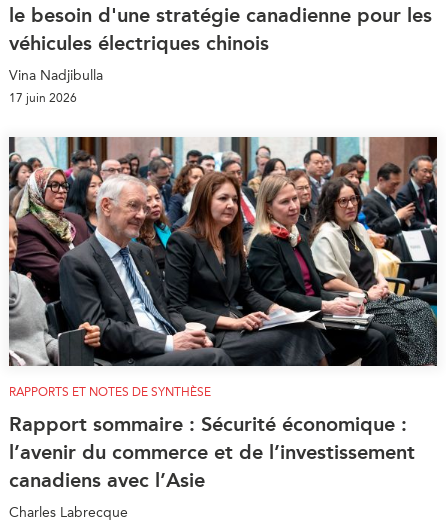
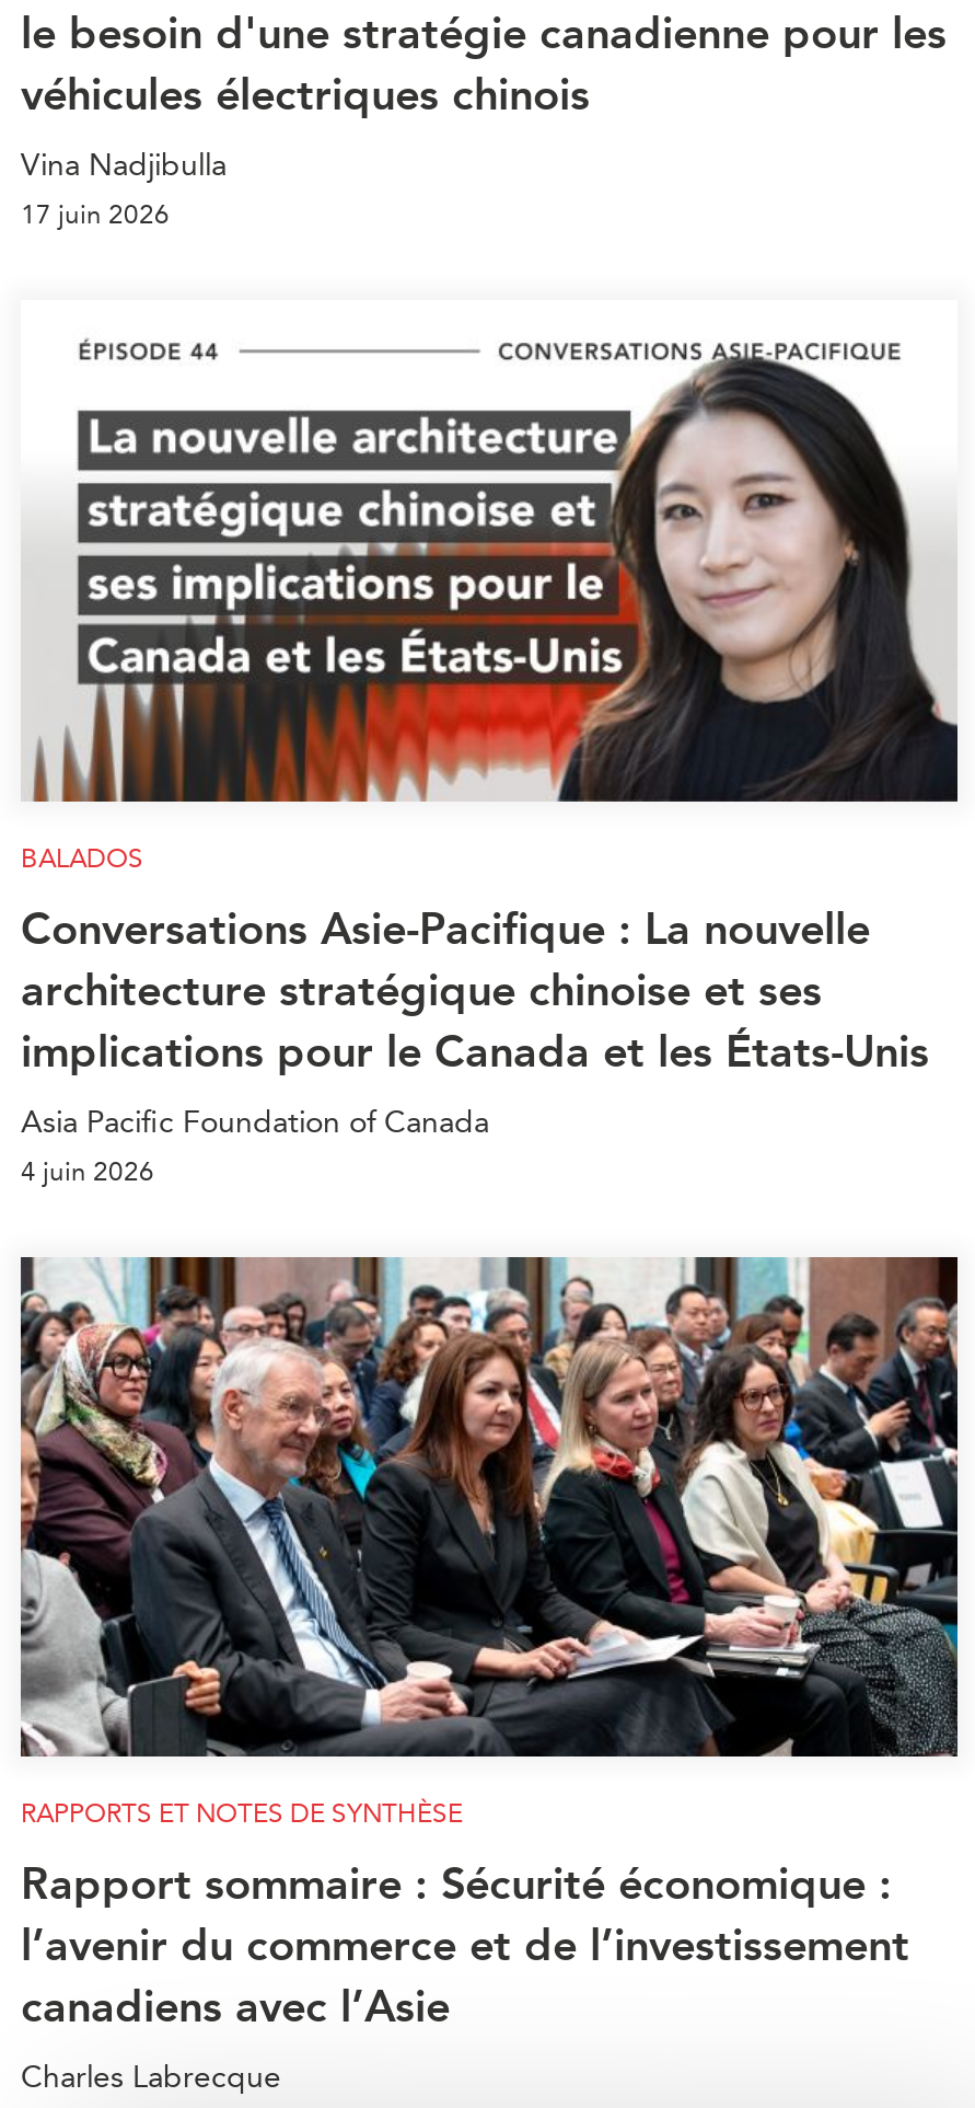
+ [image]
+ BALADOS
+ Conversations Asie-Pacifique : La nouvelle
+ architecture stratégique chinoise et ses
+ implications pour le Canada et les États-Unis
+ Asia Pacific Foundation of Canada
+ 4 juin 2026
